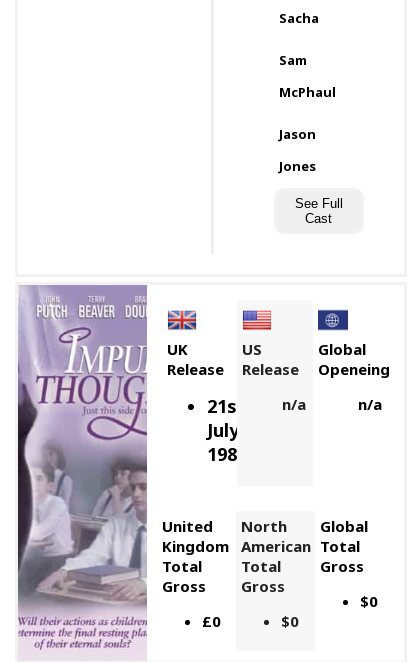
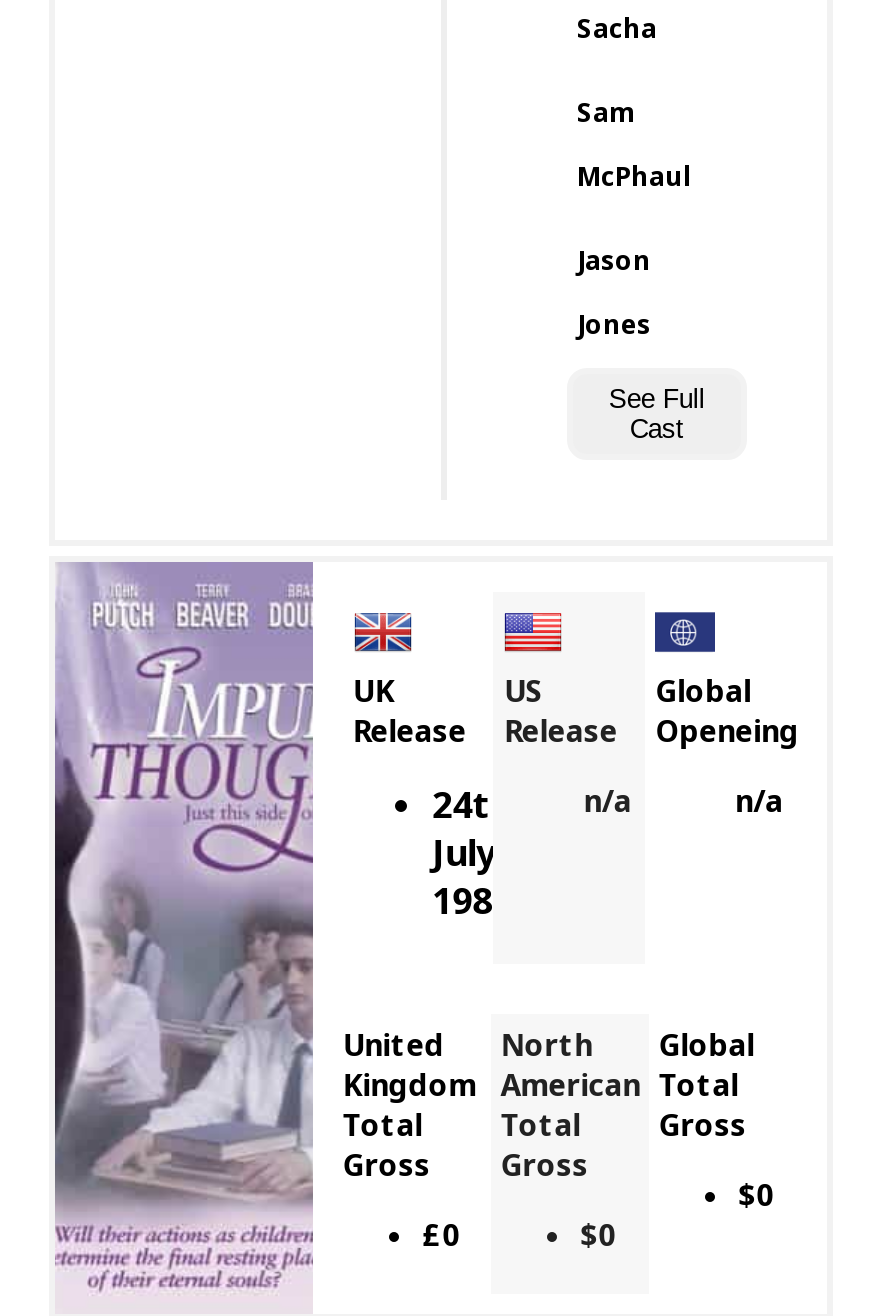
- 21st n/a
+ 24th n/a
